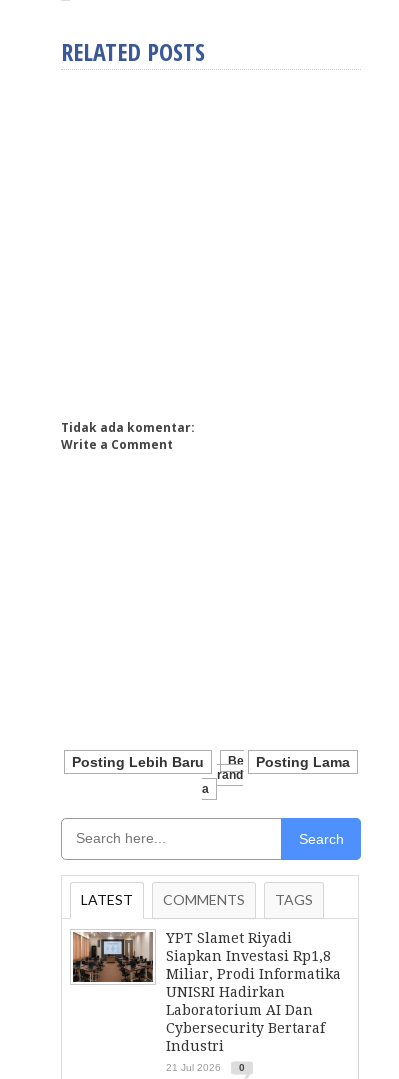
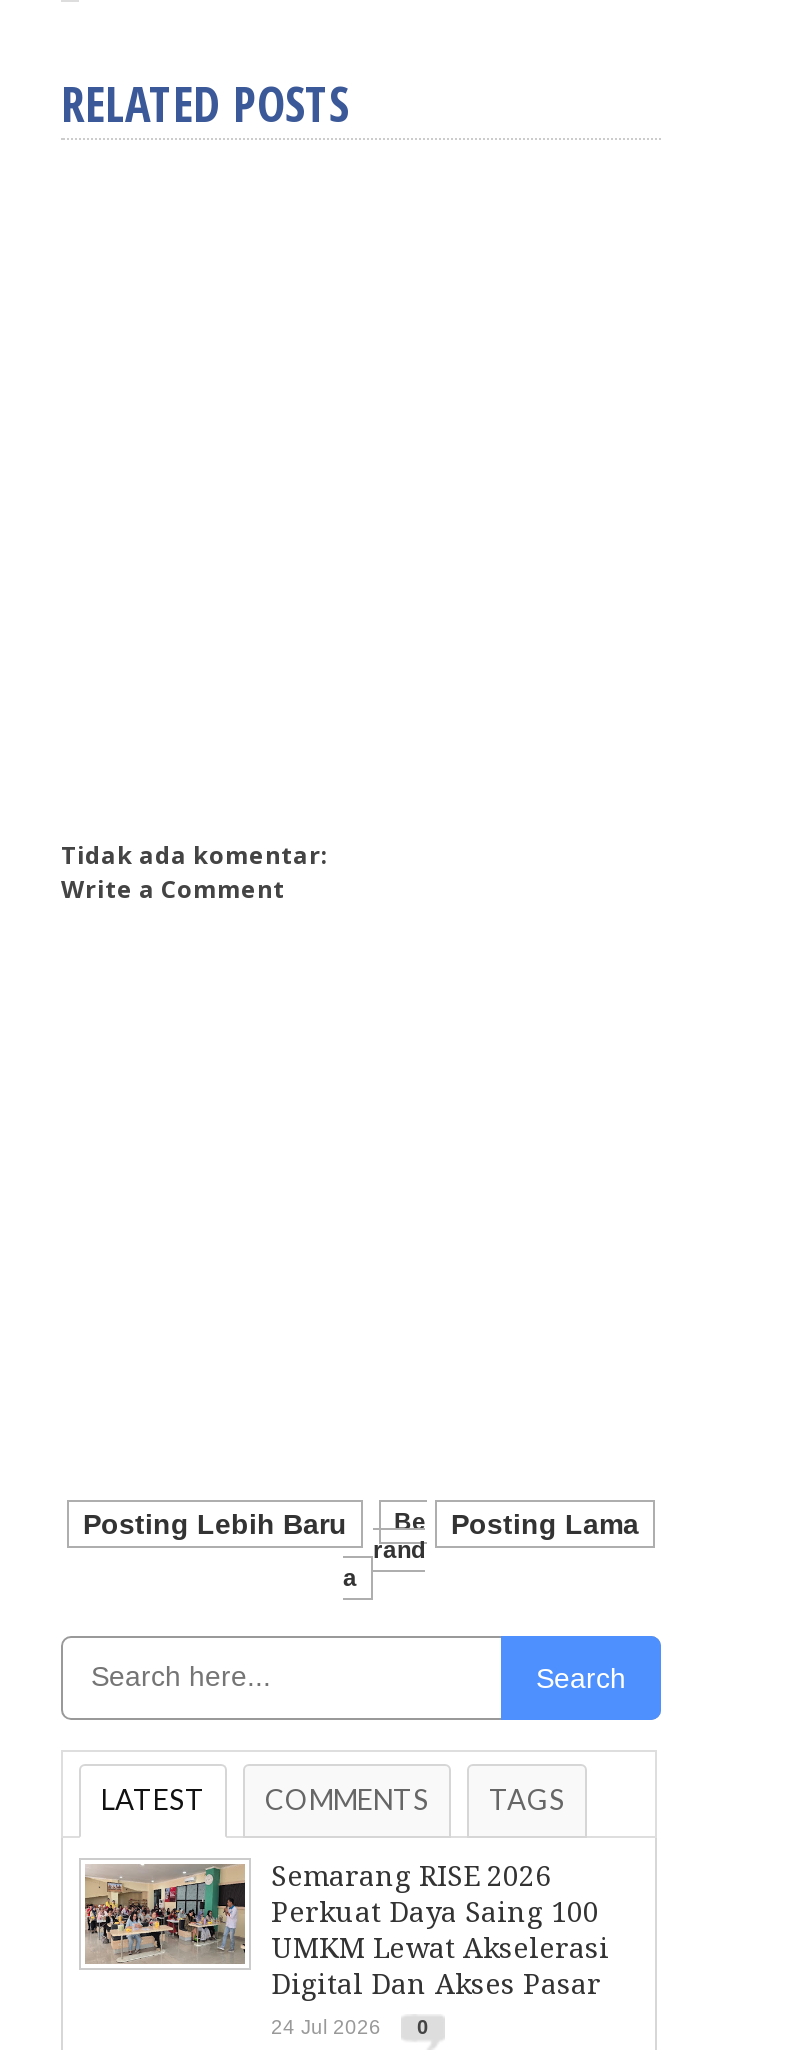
- [image]
- YPT Slamet Riyadi
- Siapkan Investasi Rp1,8
- Miliar, Prodi Informatika
- UNISRI Hadirkan
- Laboratorium AI Dan
- Cybersecurity Bertaraf
- Industri
+ [image]
+ Semarang RISE 2026
+ Perkuat Daya Saing 100
+ UMKM Lewat Akselerasi
+ Digital Dan Akses Pasar

- 21 Jul 2026 0
+ 24 Jul 2026 0
